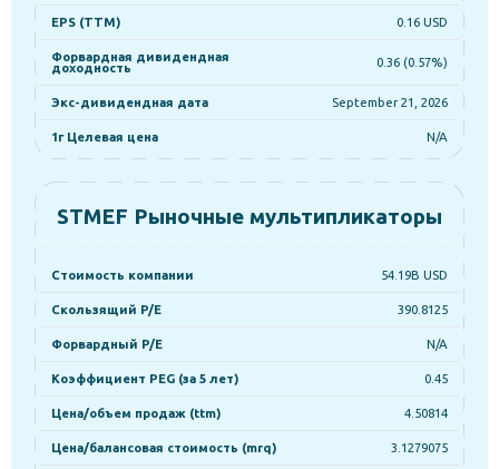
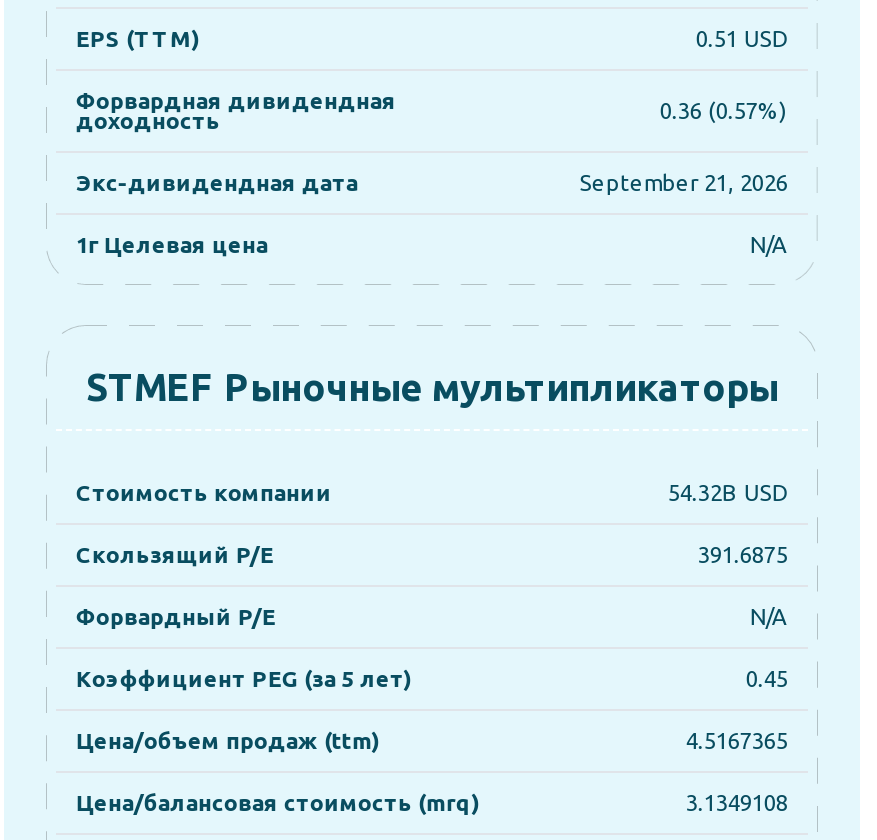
- 0.16 USD
+ 0.51 USD

- 54.19B USD
+ 54.32B USD

- 390.8125
+ 391.6875

- 4.50814
+ 4.5167365

- 3.1279075
+ 3.1349108
